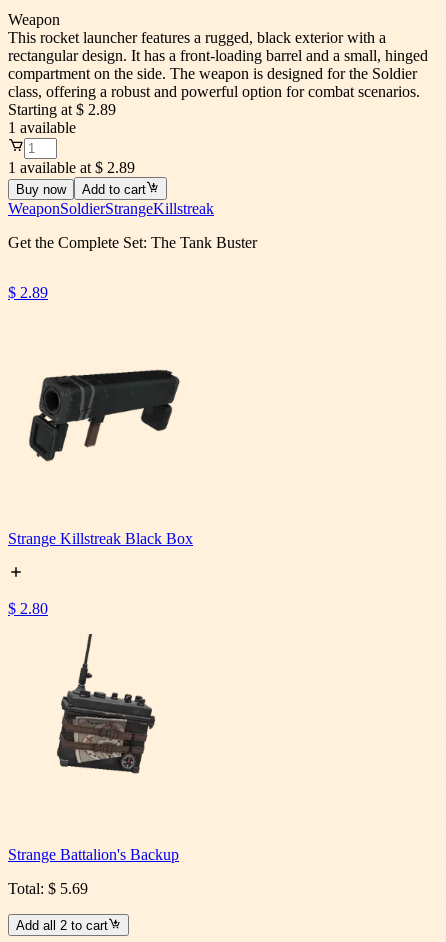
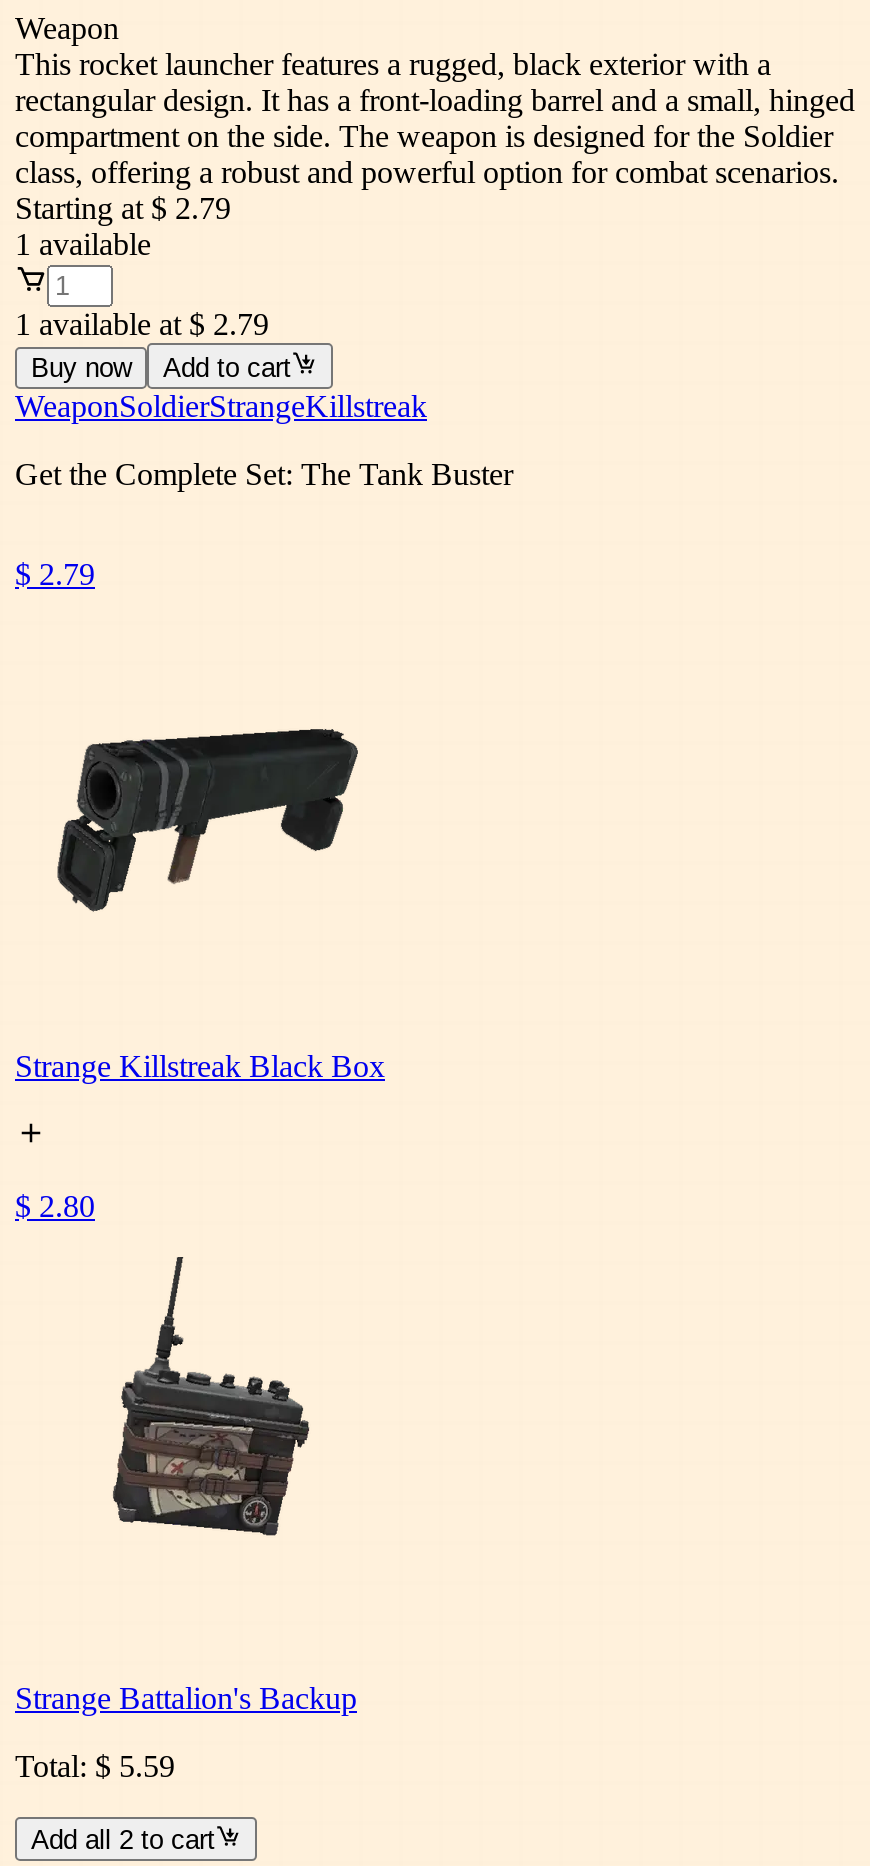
- Starting at $ 2.89
+ Starting at $ 2.79

- 1 available at $ 2.89
+ 1 available at $ 2.79

- $ 2.89
+ $ 2.79

- Total: $ 5.69
+ Total: $ 5.59
